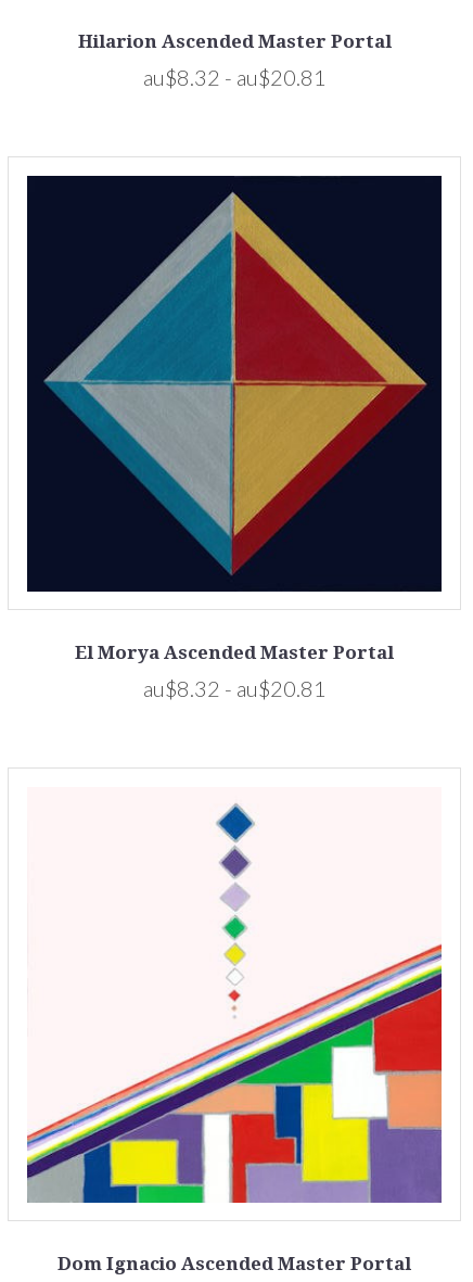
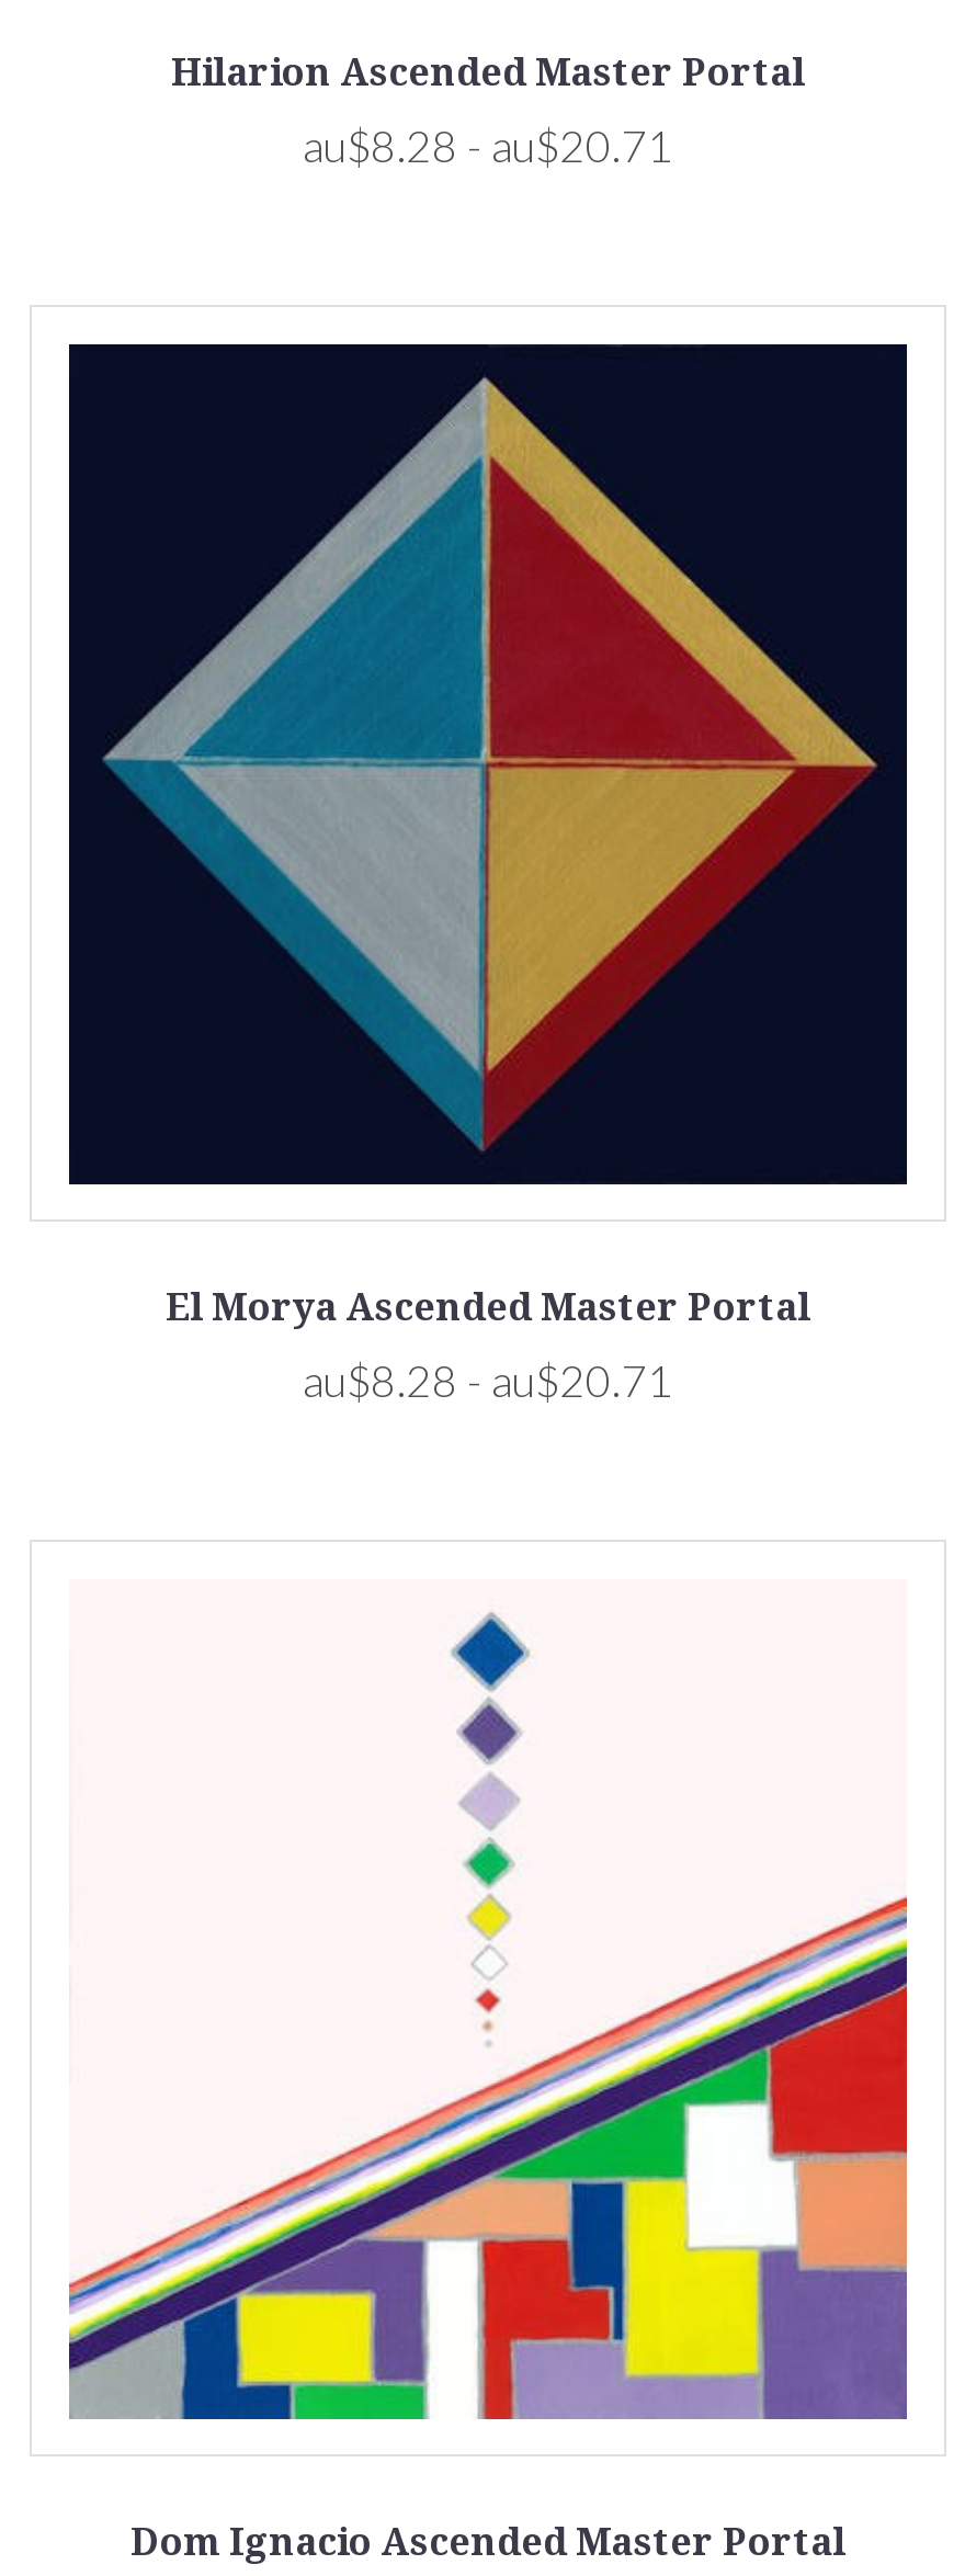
- au$8.32 - au$20.81
+ au$8.28 - au$20.71

- au$8.32 - au$20.81
+ au$8.28 - au$20.71
